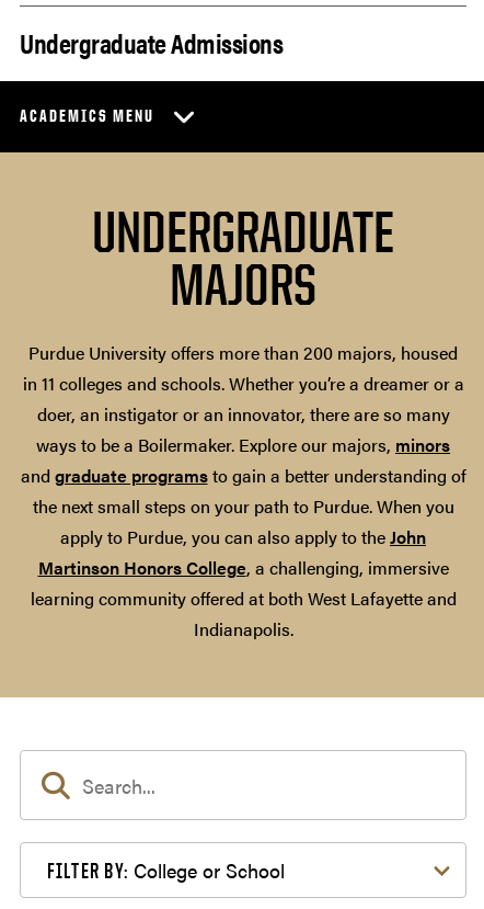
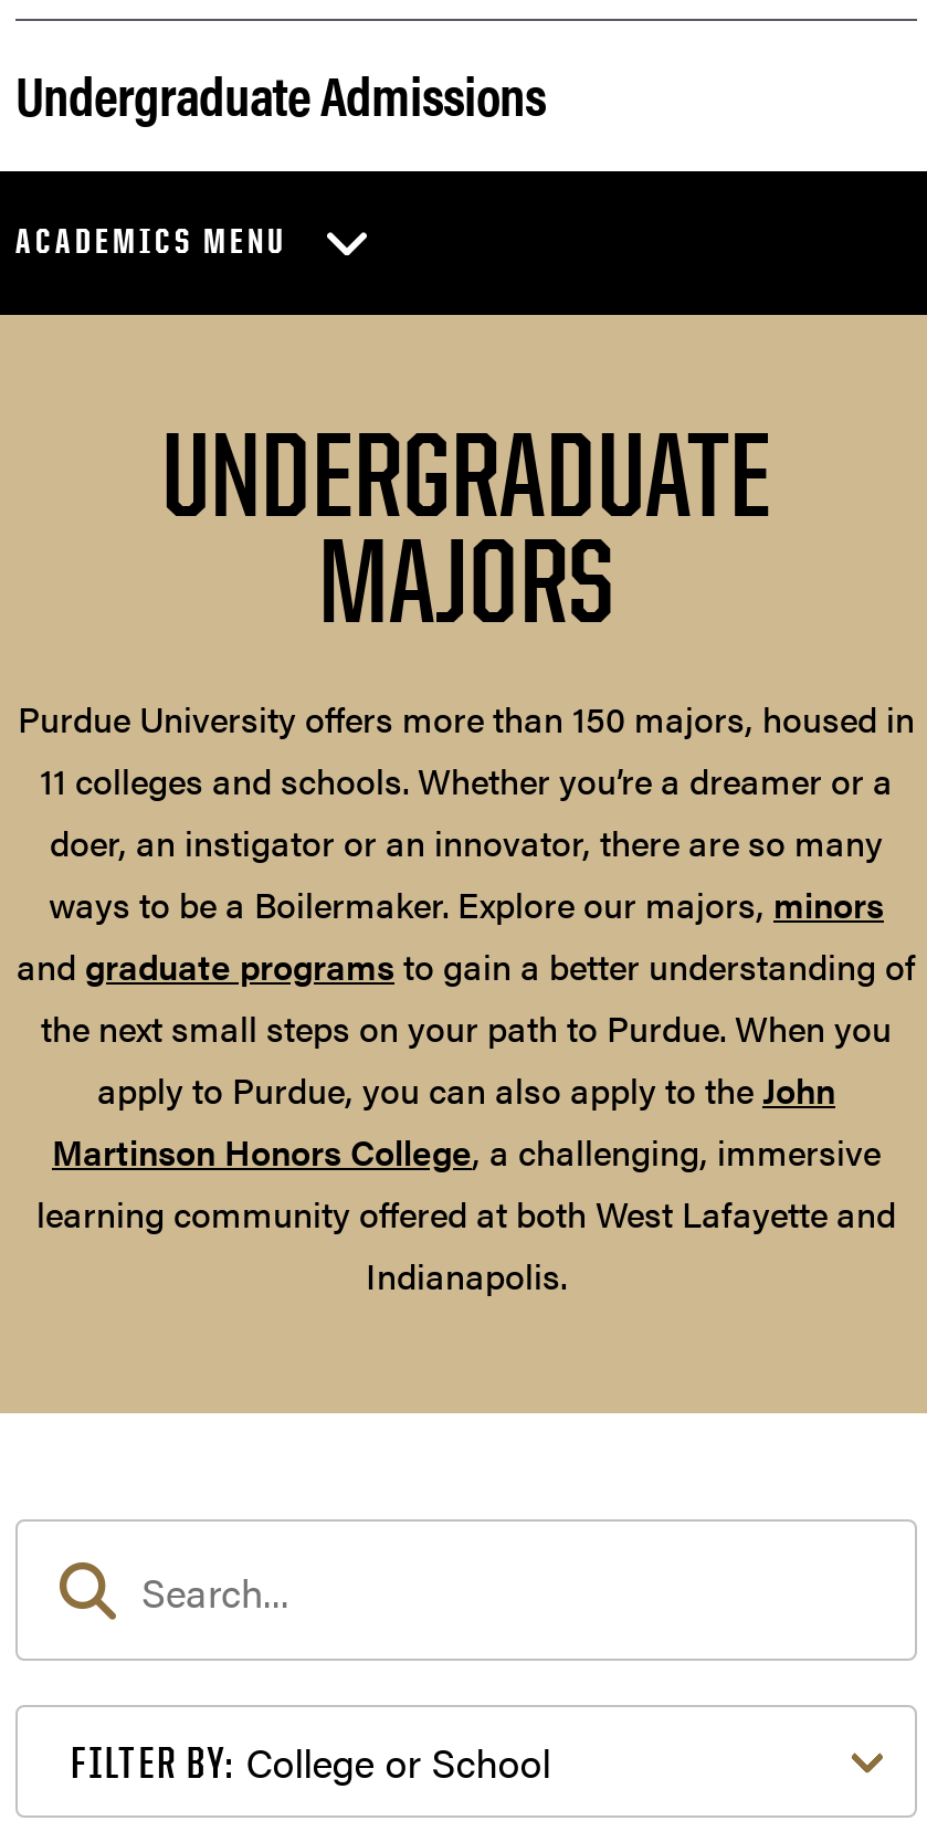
- Purdue University offers more than 200 majors, housed
- in 11 colleges and schools. Whether you’re a dreamer or a
+ Purdue University offers more than 150 majors, housed in
+ 11 colleges and schools. Whether you’re a dreamer or a
